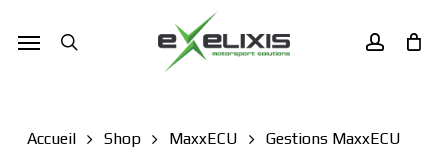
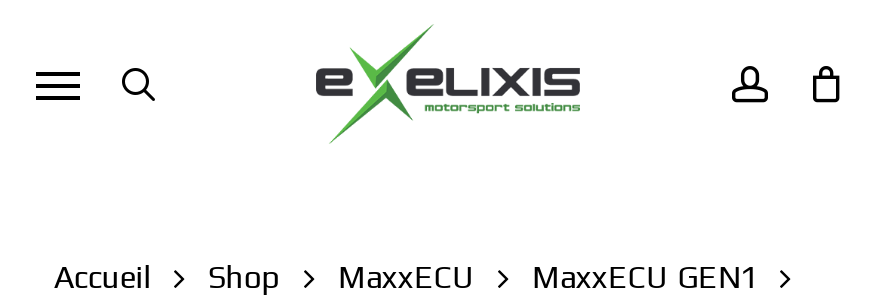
- Gestions MaxxECU
+ MaxxECU GEN1
